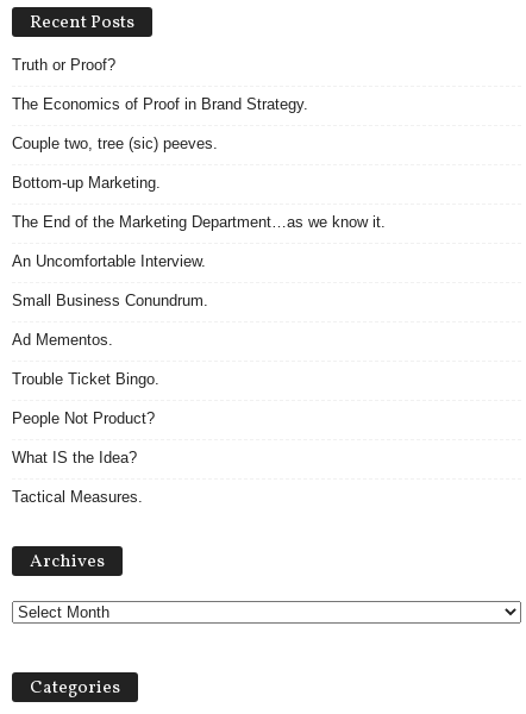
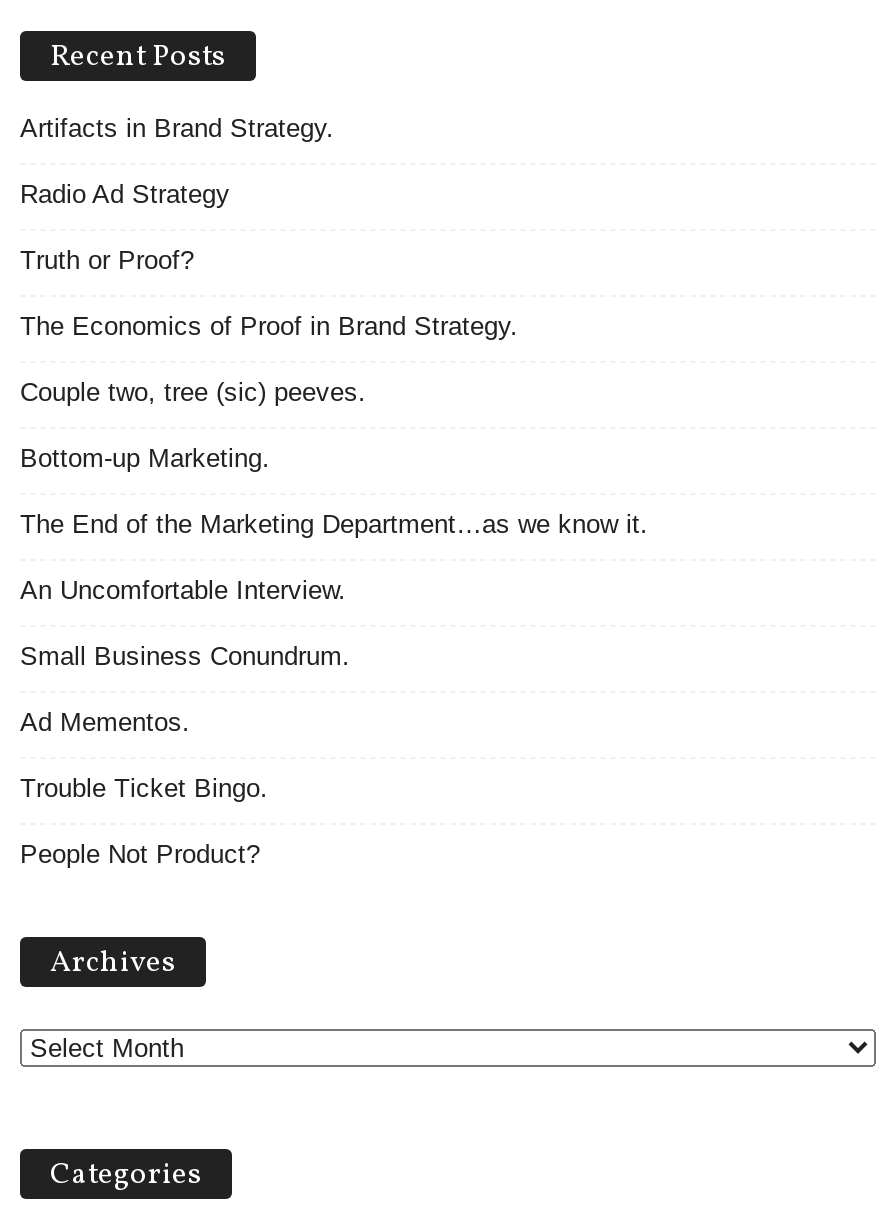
+ Artifacts in Brand Strategy.
+ Radio Ad Strategy

moved down: Truth or Proof? | The Economics of Proof in Brand Strategy. | Couple two, tree (sic) peeves. | ... | Trouble Ticket Bingo. | People Not Product?

- What IS the Idea?
- Tactical Measures.
